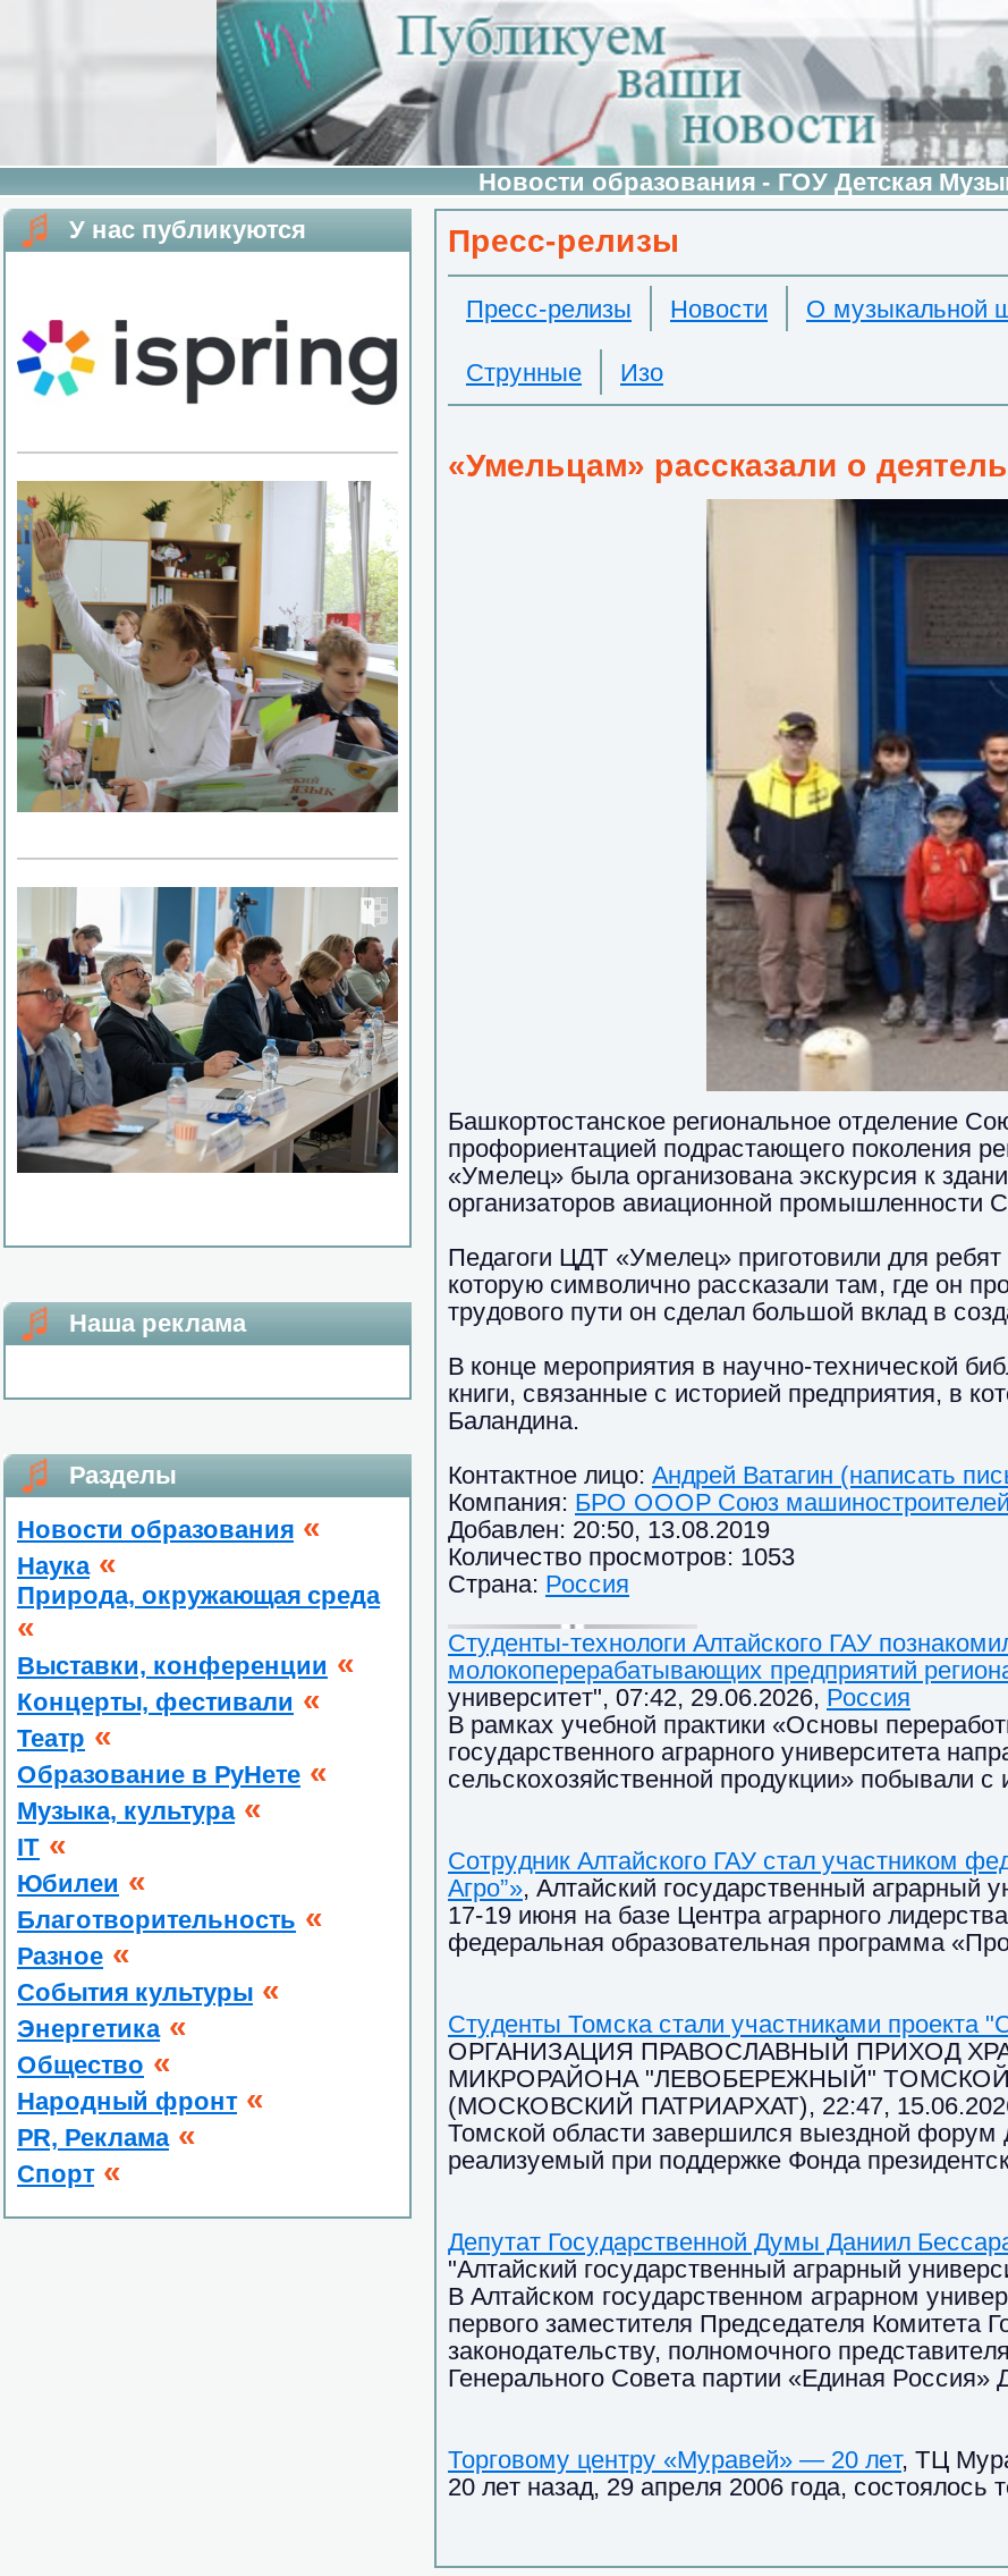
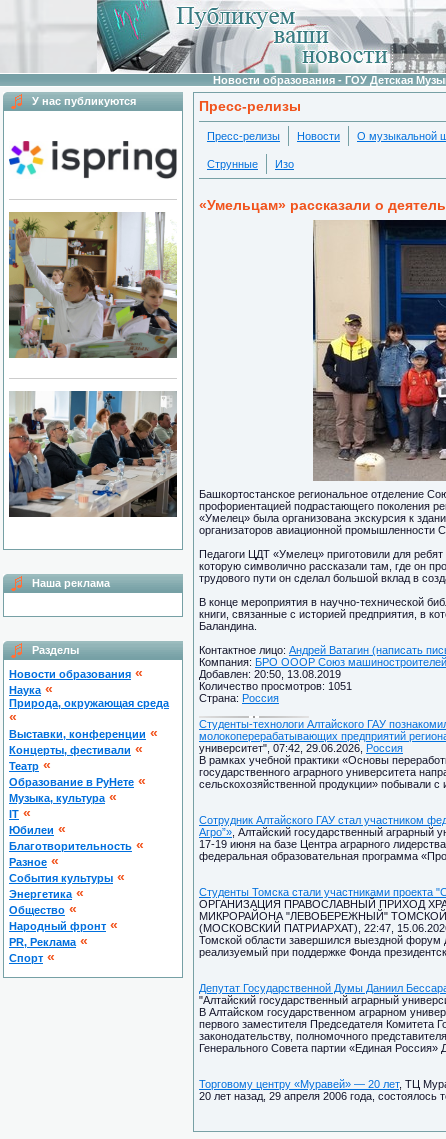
- Количество просмотров: 1053
+ Количество просмотров: 1051
